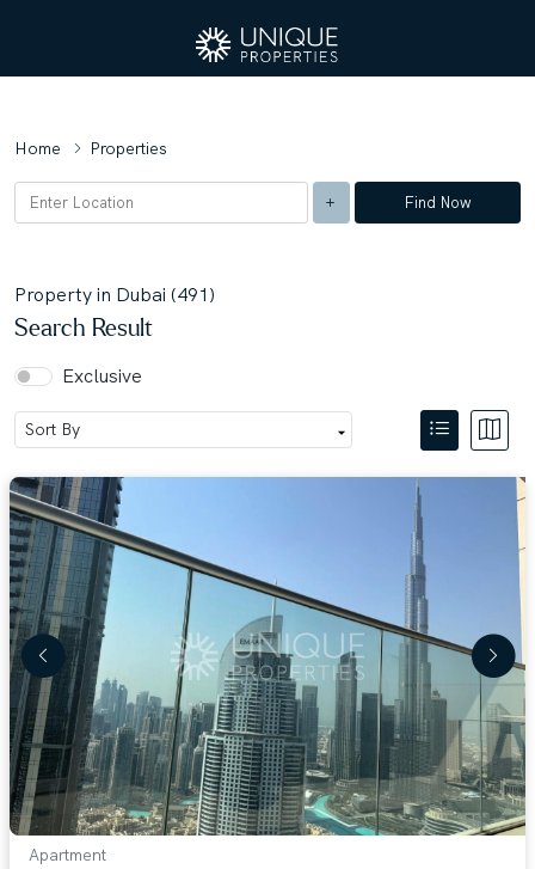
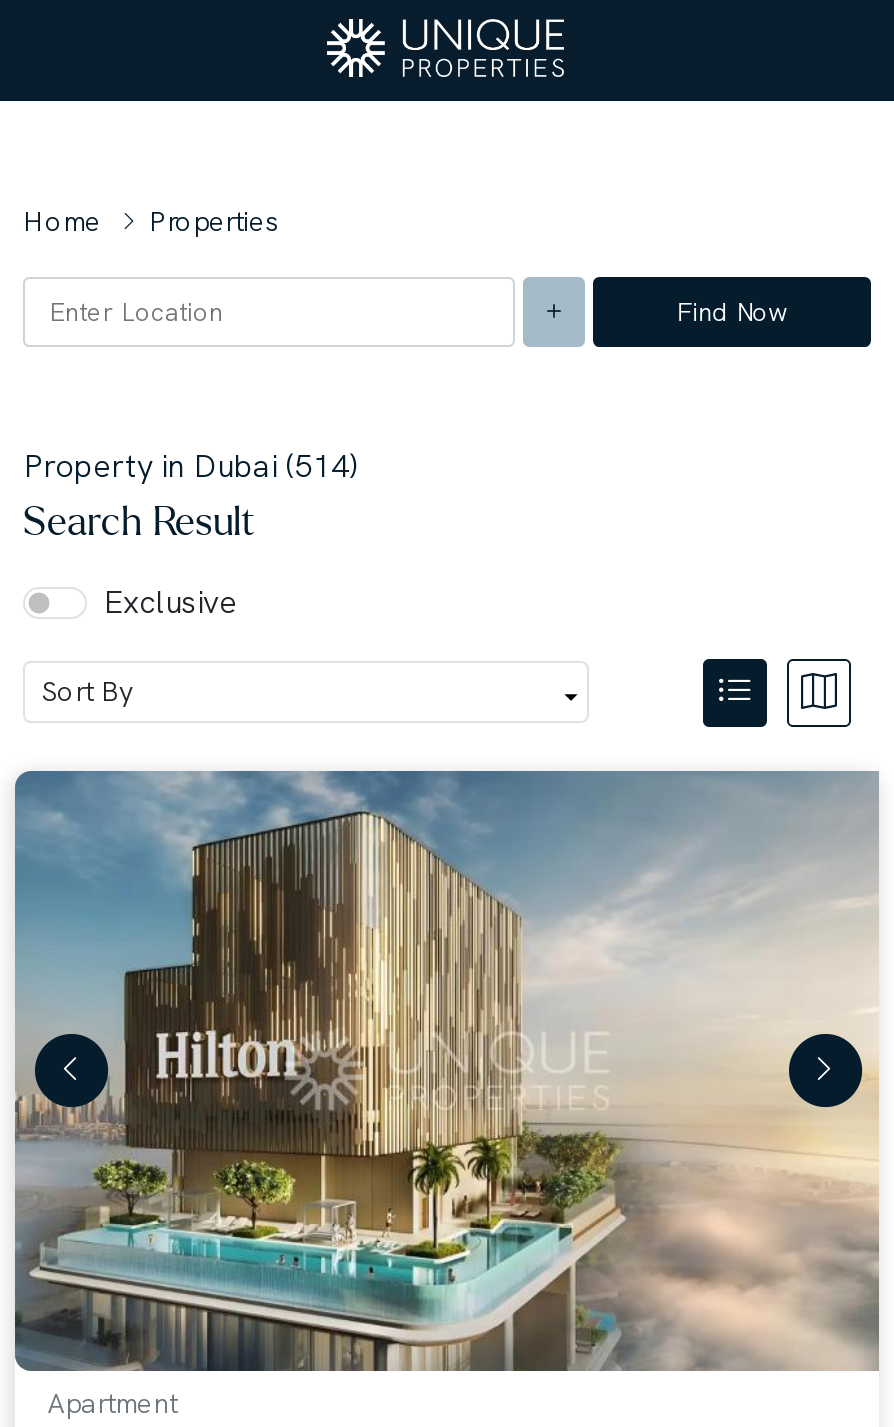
- Property in Dubai (491)
+ Property in Dubai (514)

- [image]
+ [image]
